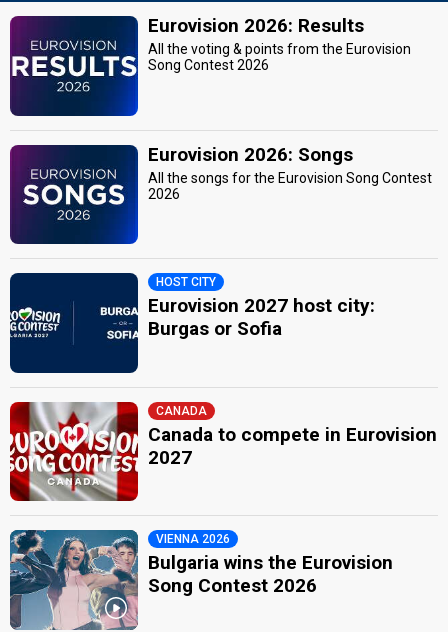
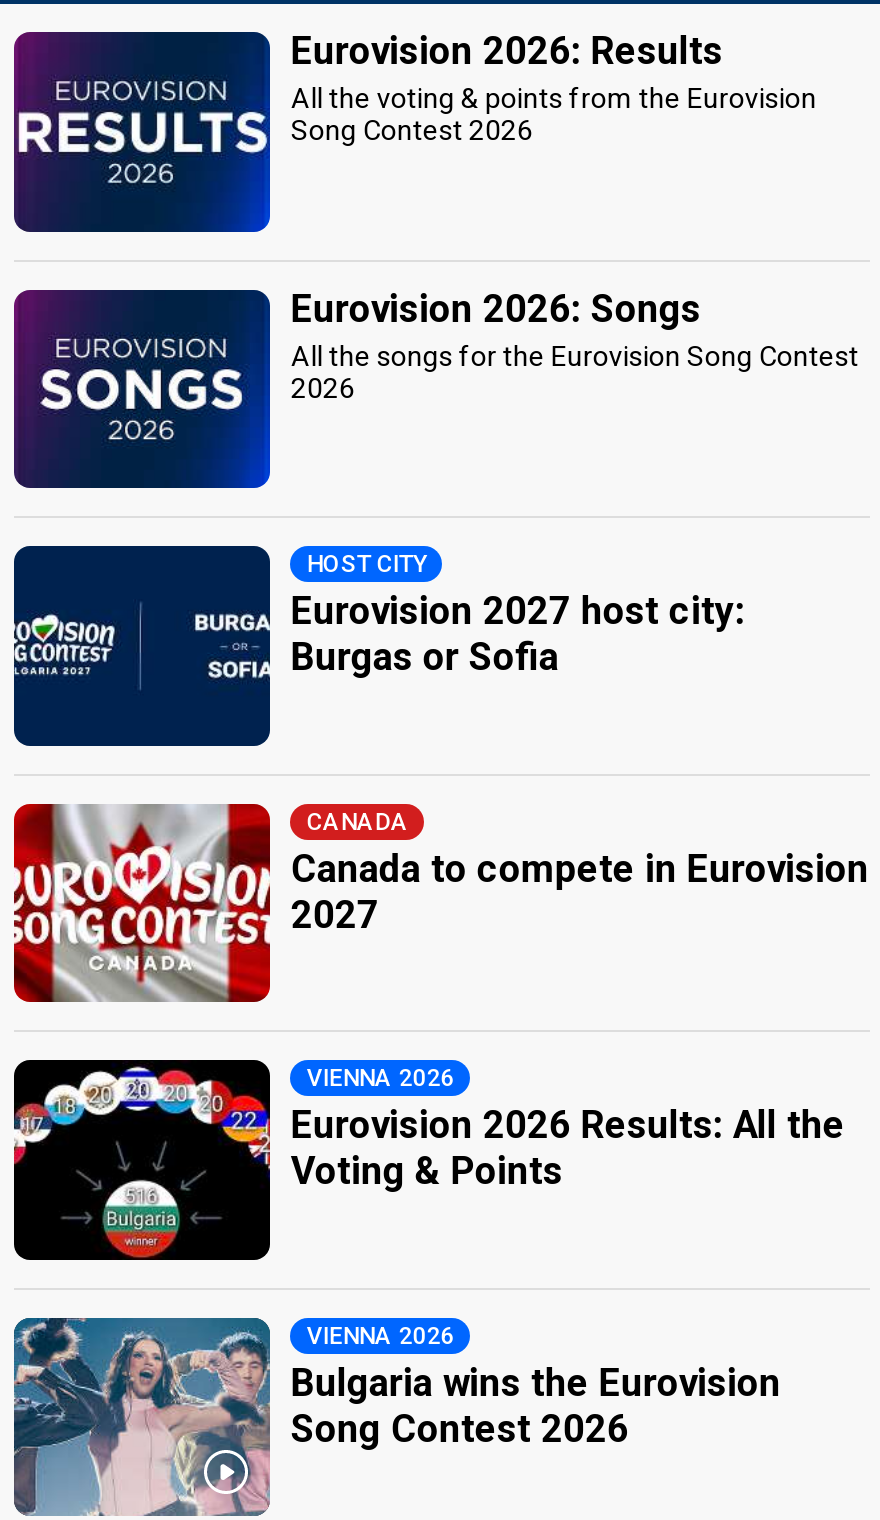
+ [image]
+ Eurovision 2026 Results: All the
+ Voting & Points

+ VIENNA 2026
